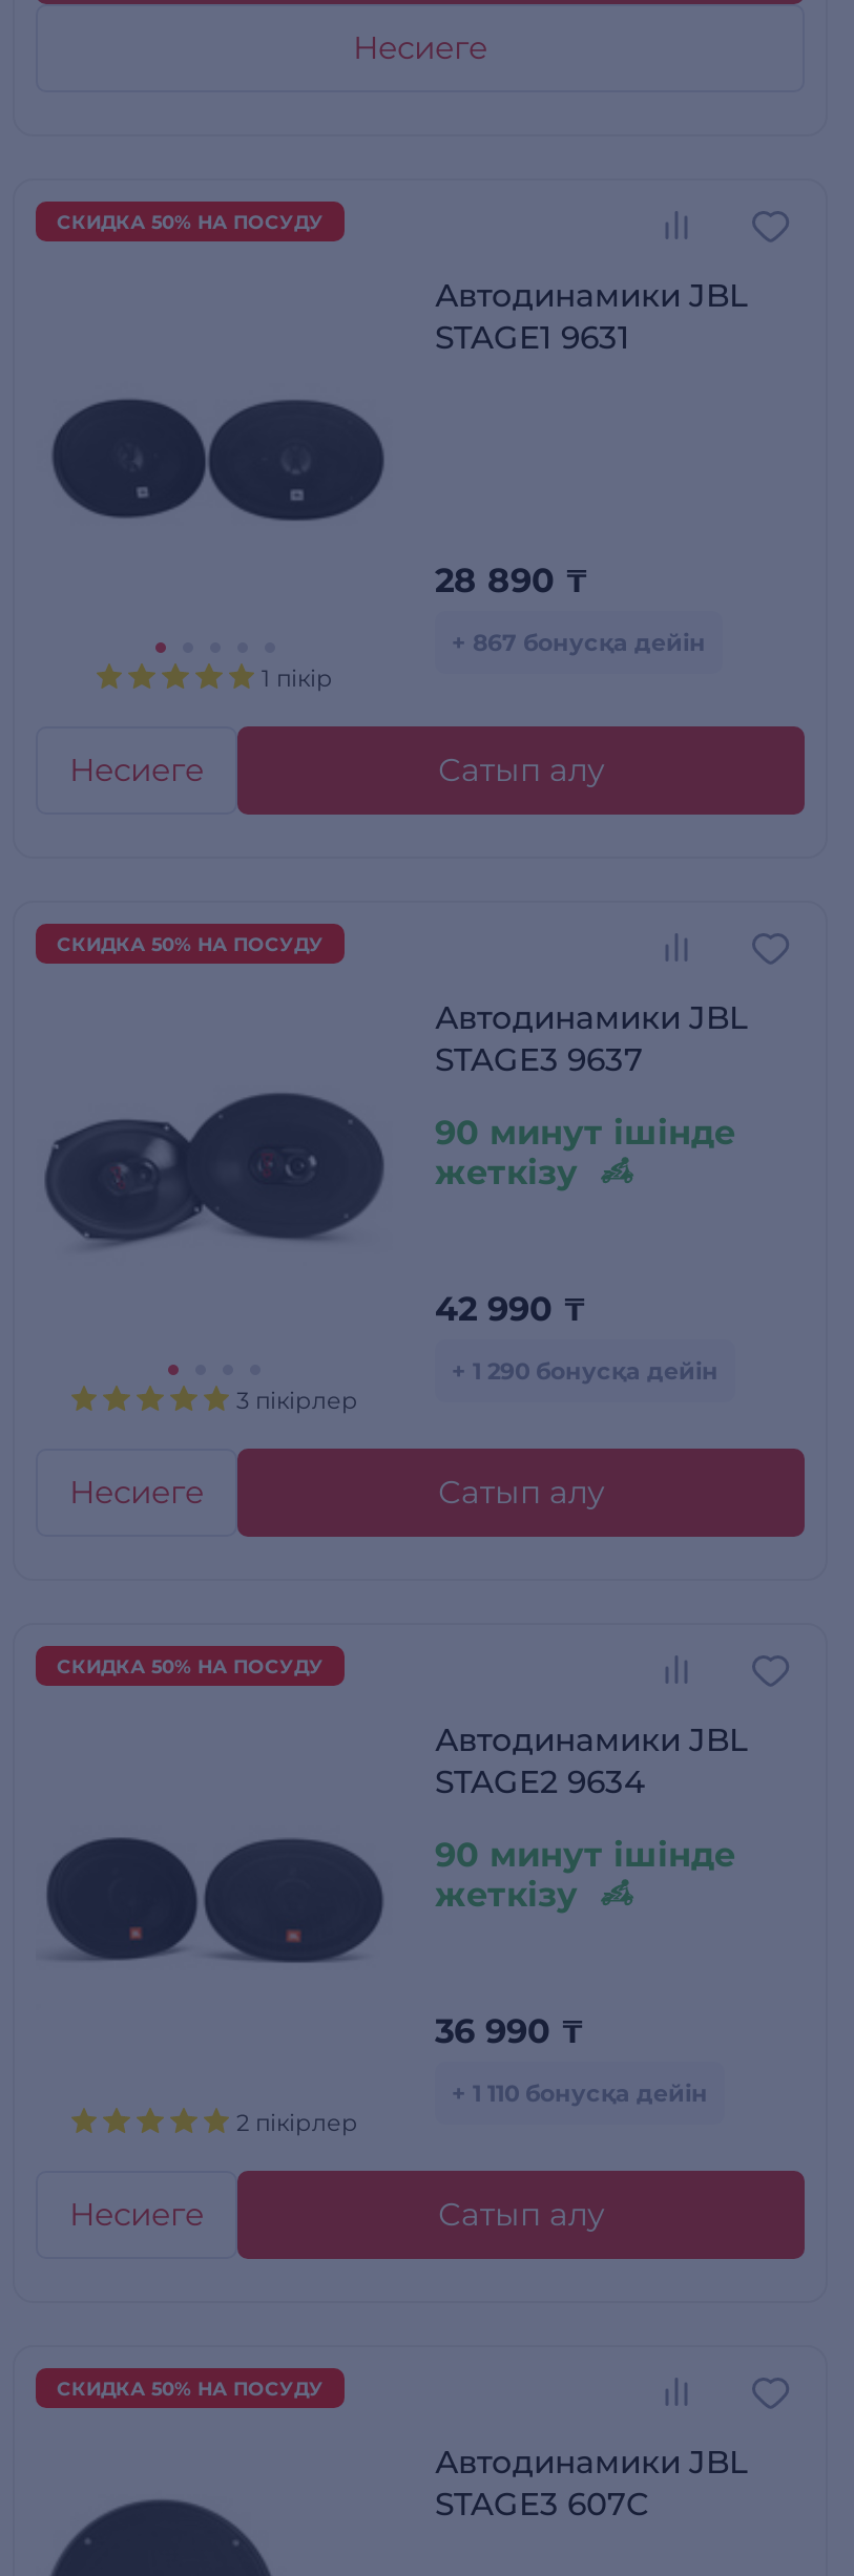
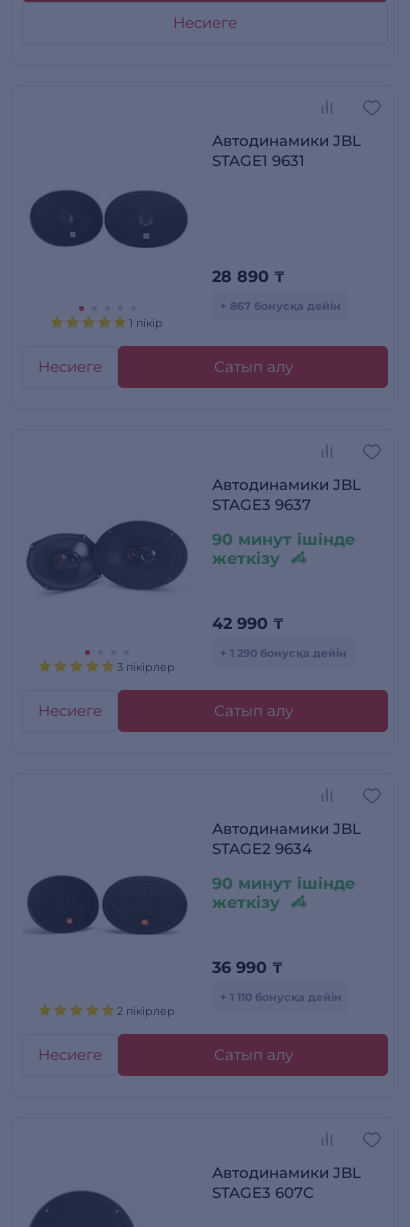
- СКИДКА 50% НА ПОСУДУ

- СКИДКА 50% НА ПОСУДУ

- СКИДКА 50% НА ПОСУДУ

- СКИДКА 50% НА ПОСУДУ
